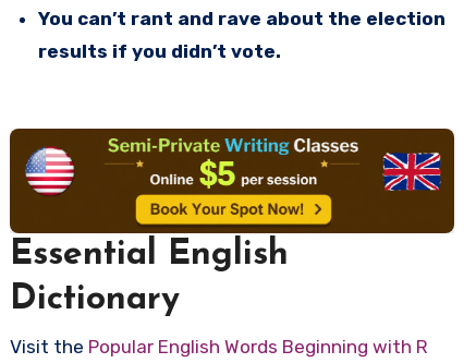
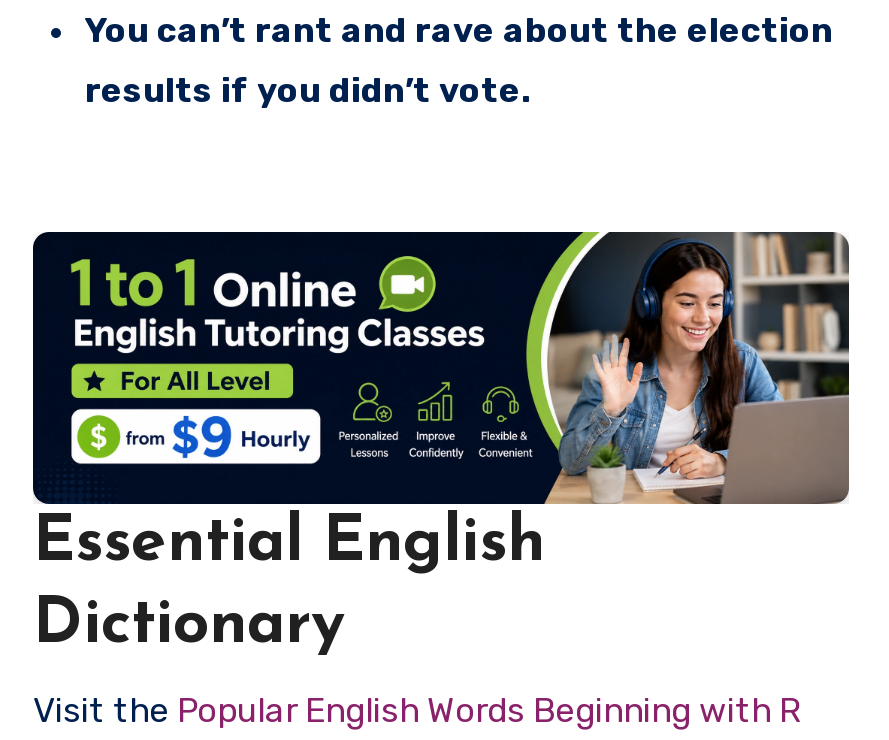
- [image]
+ [image]
